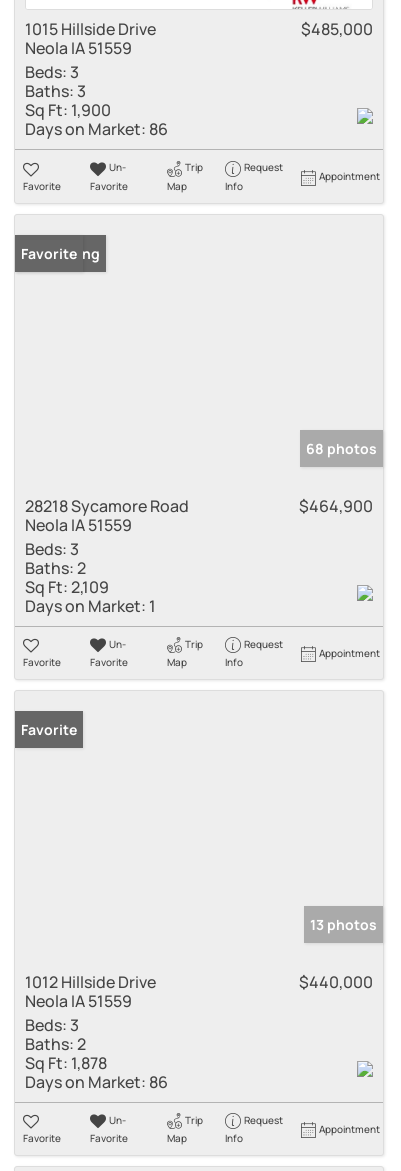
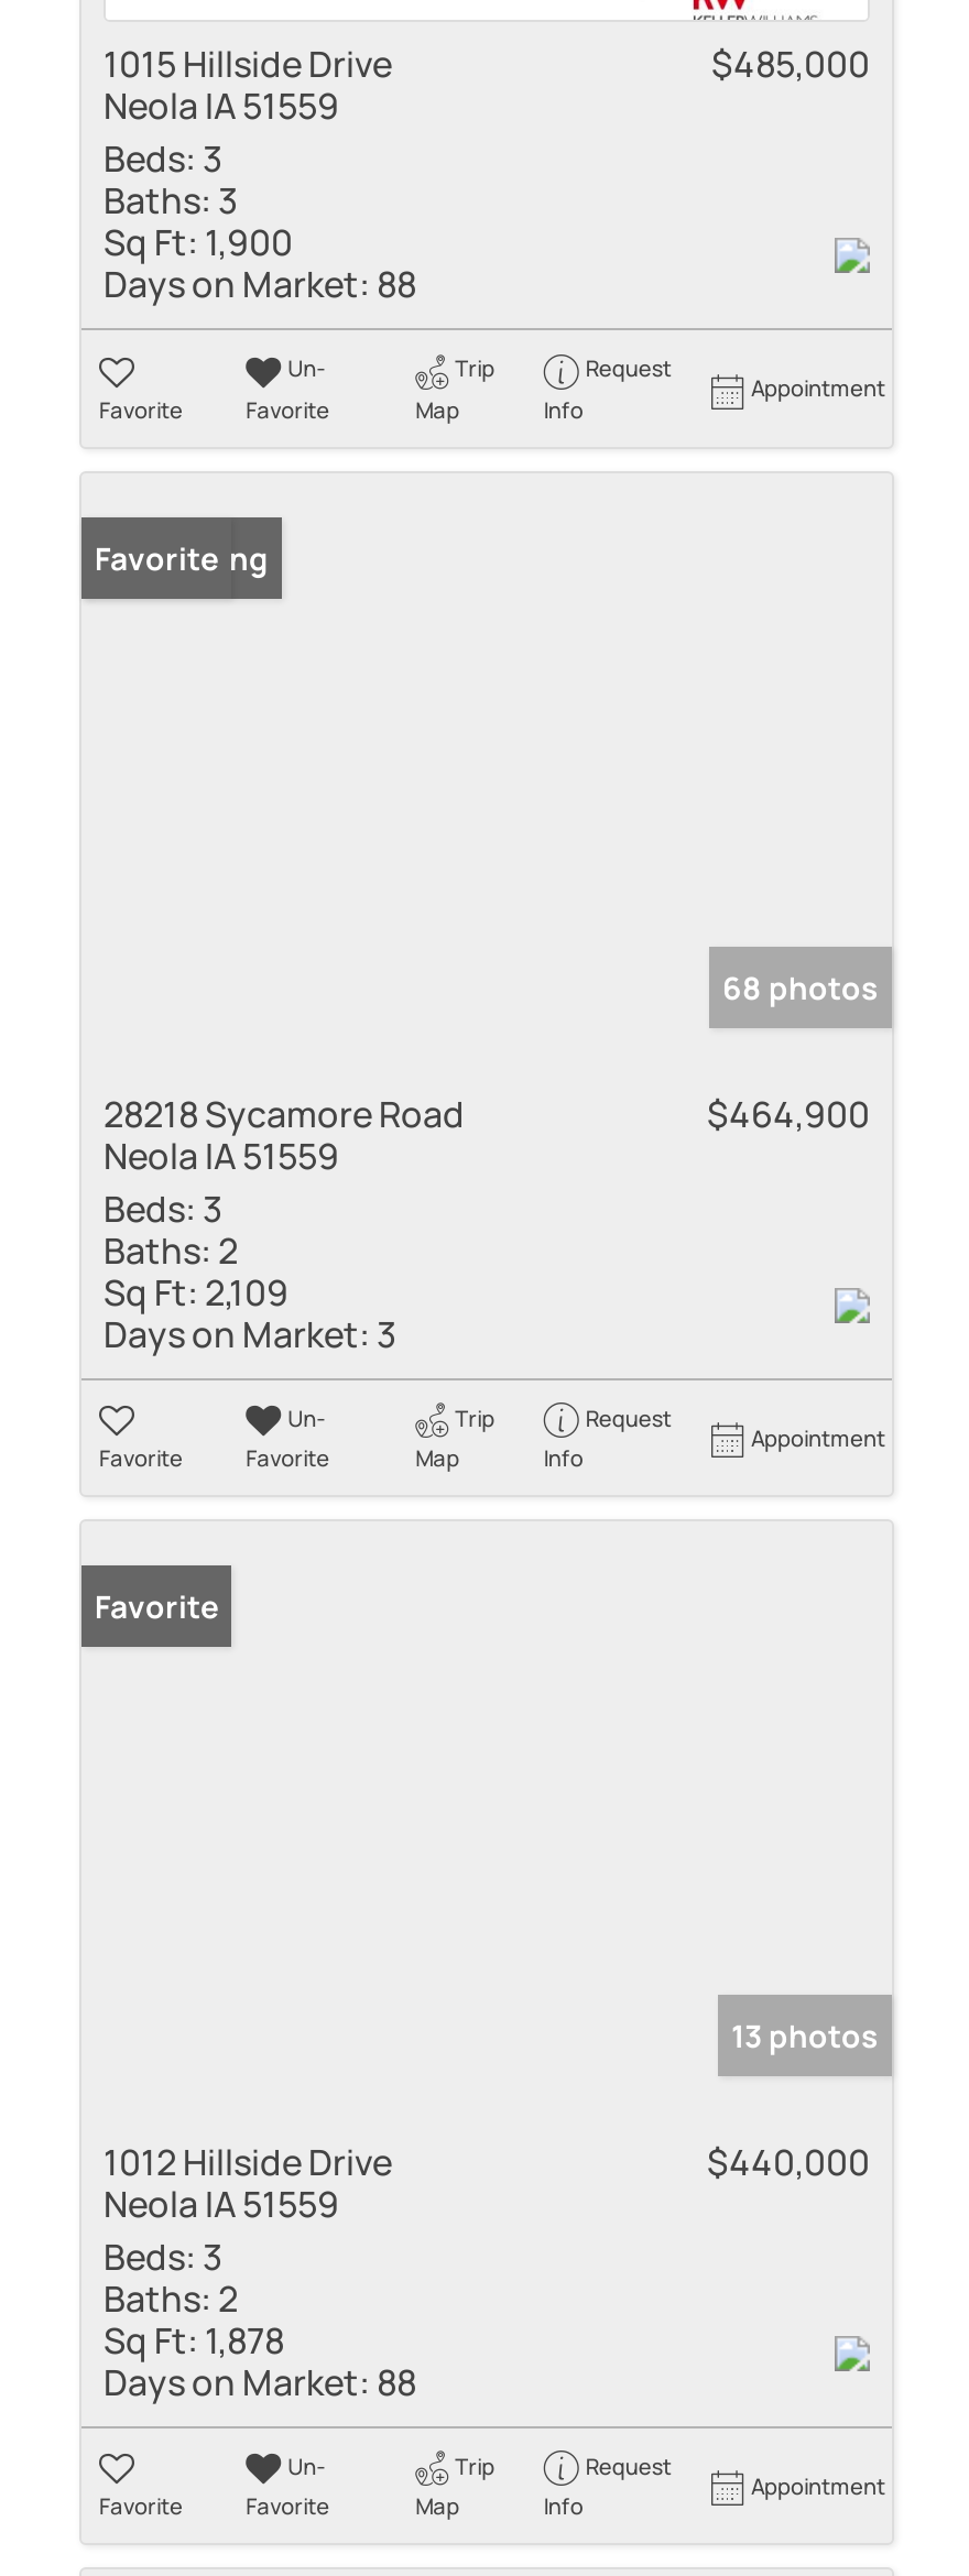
- Days on Market: 86
+ Days on Market: 88

- Days on Market: 1
+ Days on Market: 3

- Days on Market: 86
+ Days on Market: 88
